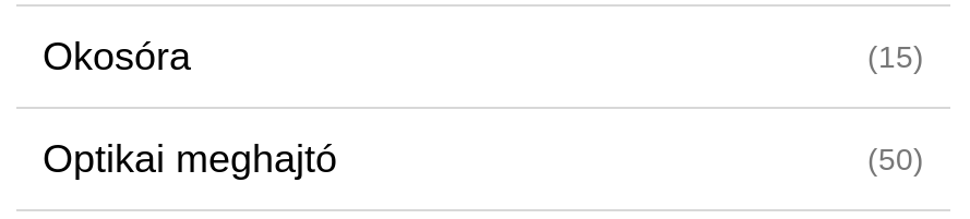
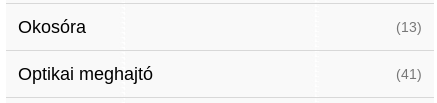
- (15)
+ (13)

- (50)
+ (41)
